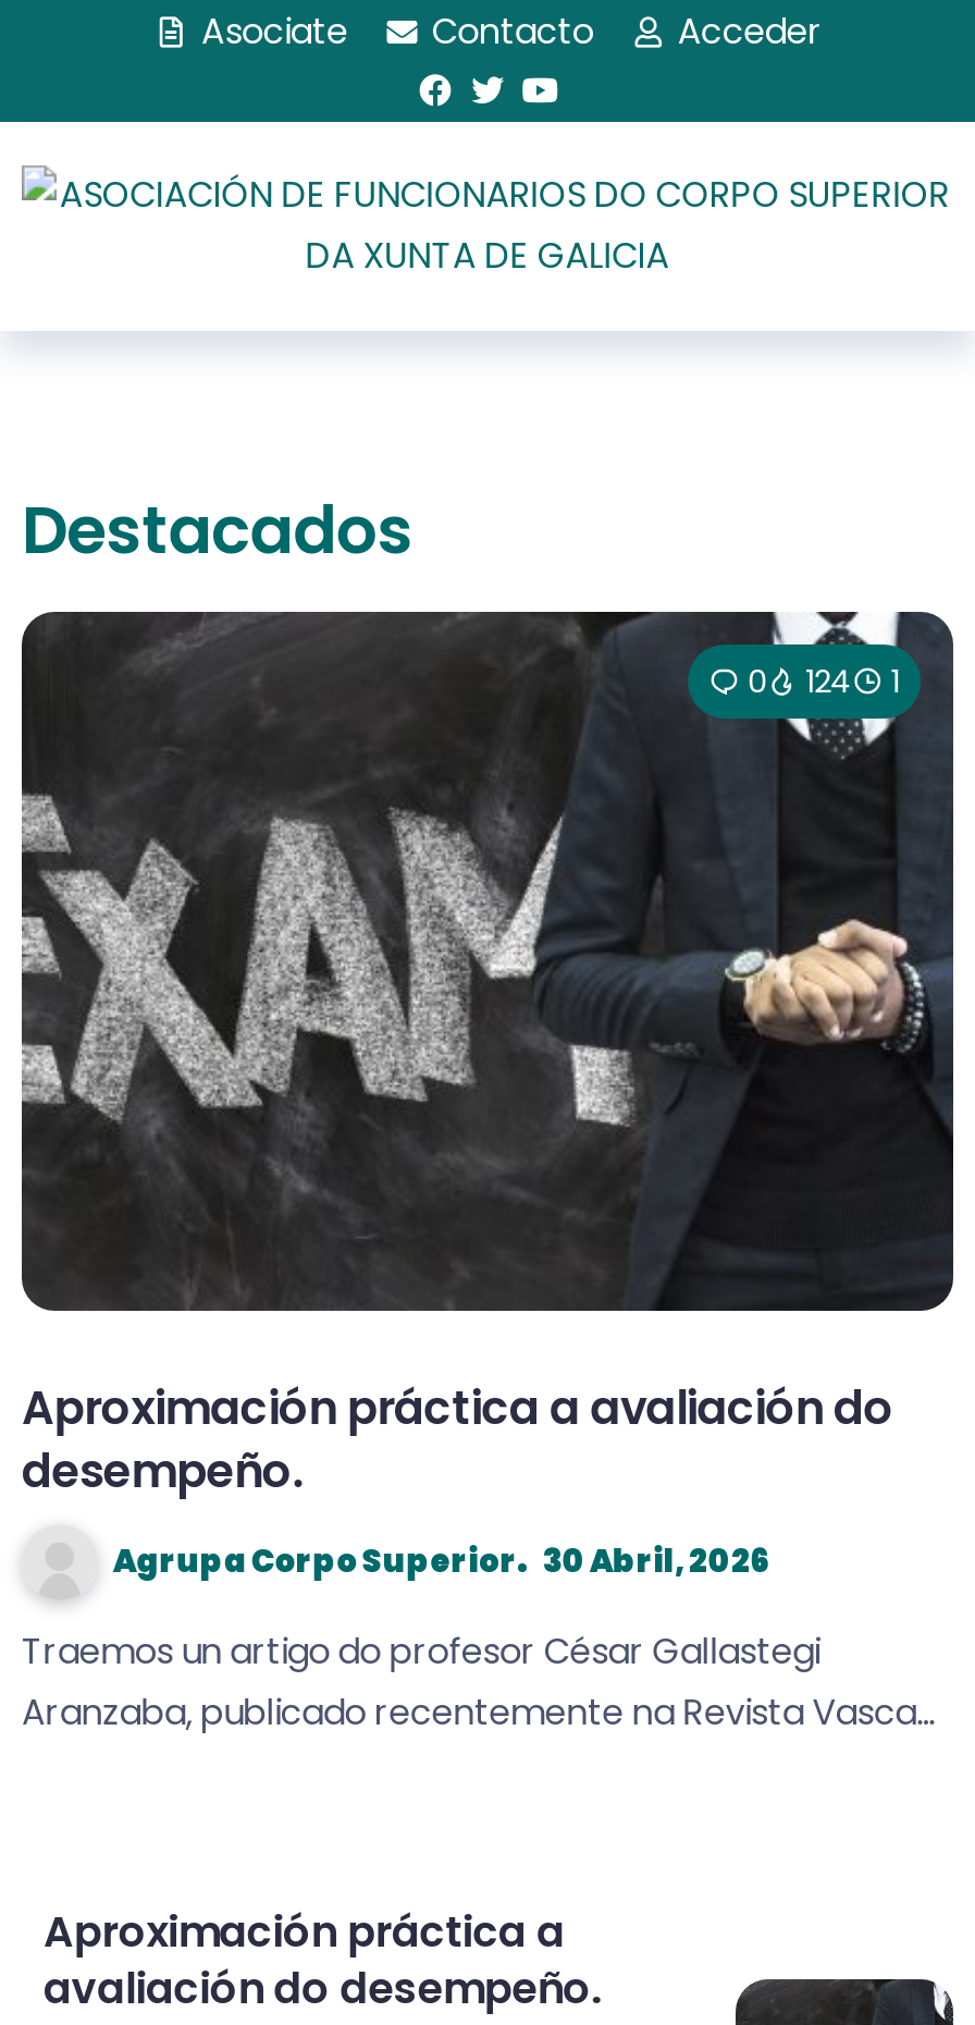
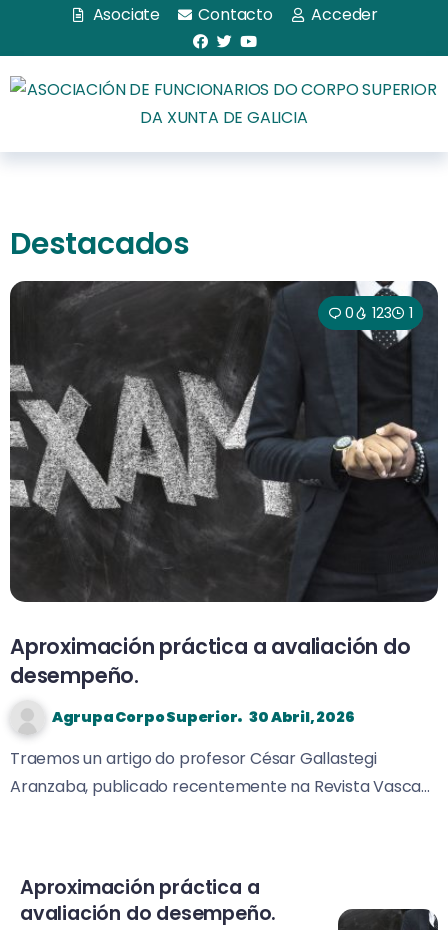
- 124
+ 123
